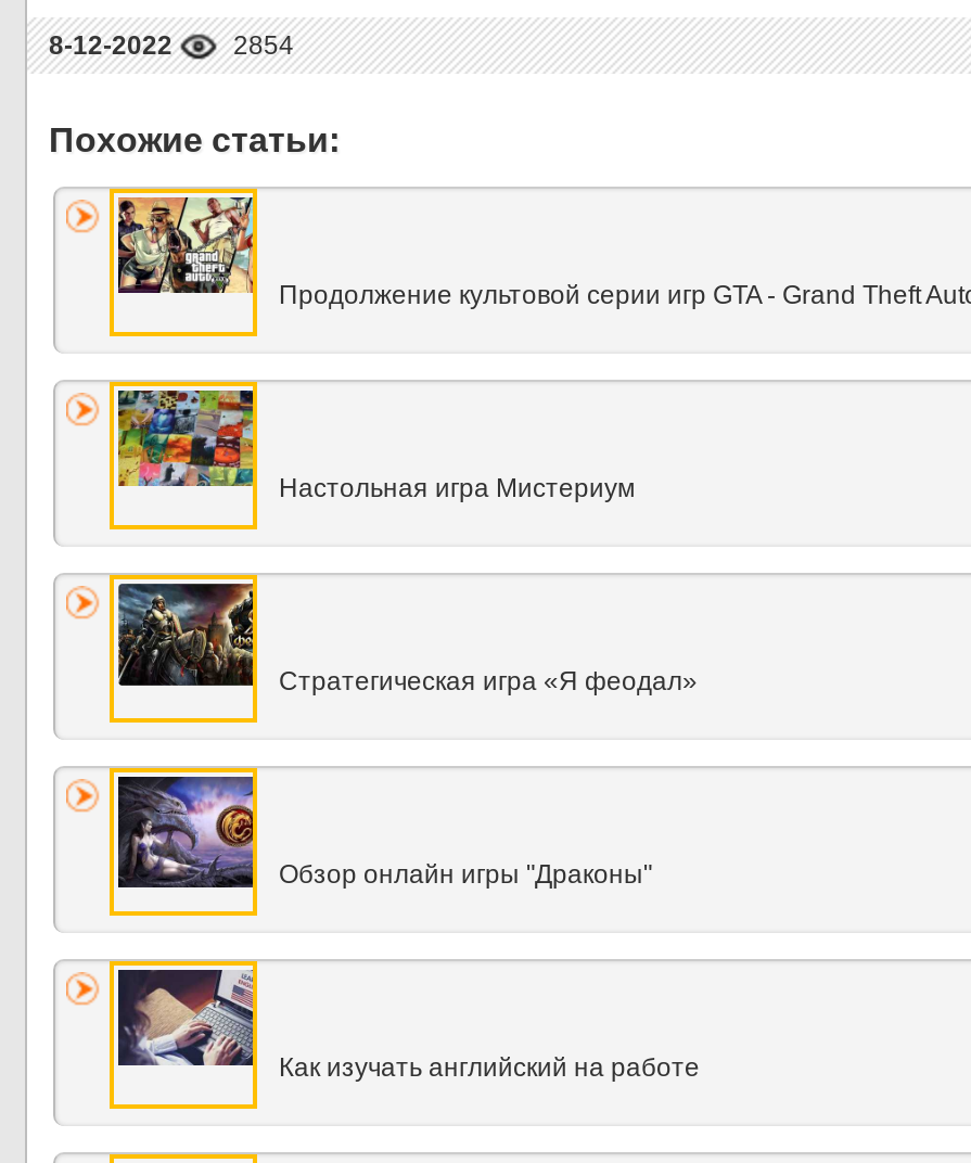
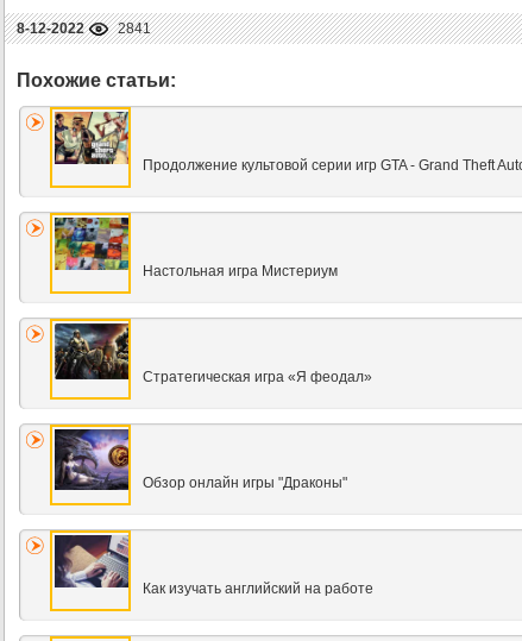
- 8-12-2022 2854
+ 8-12-2022 2841
